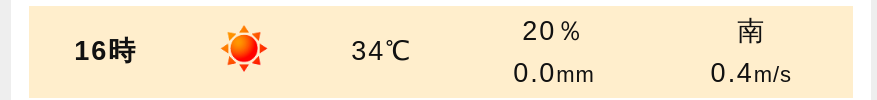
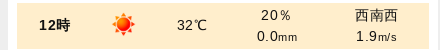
- 南
- 0.4m/s
+ 西南西
+ 1.9m/s

- 16時
- 34℃
+ 12時
+ 32℃
